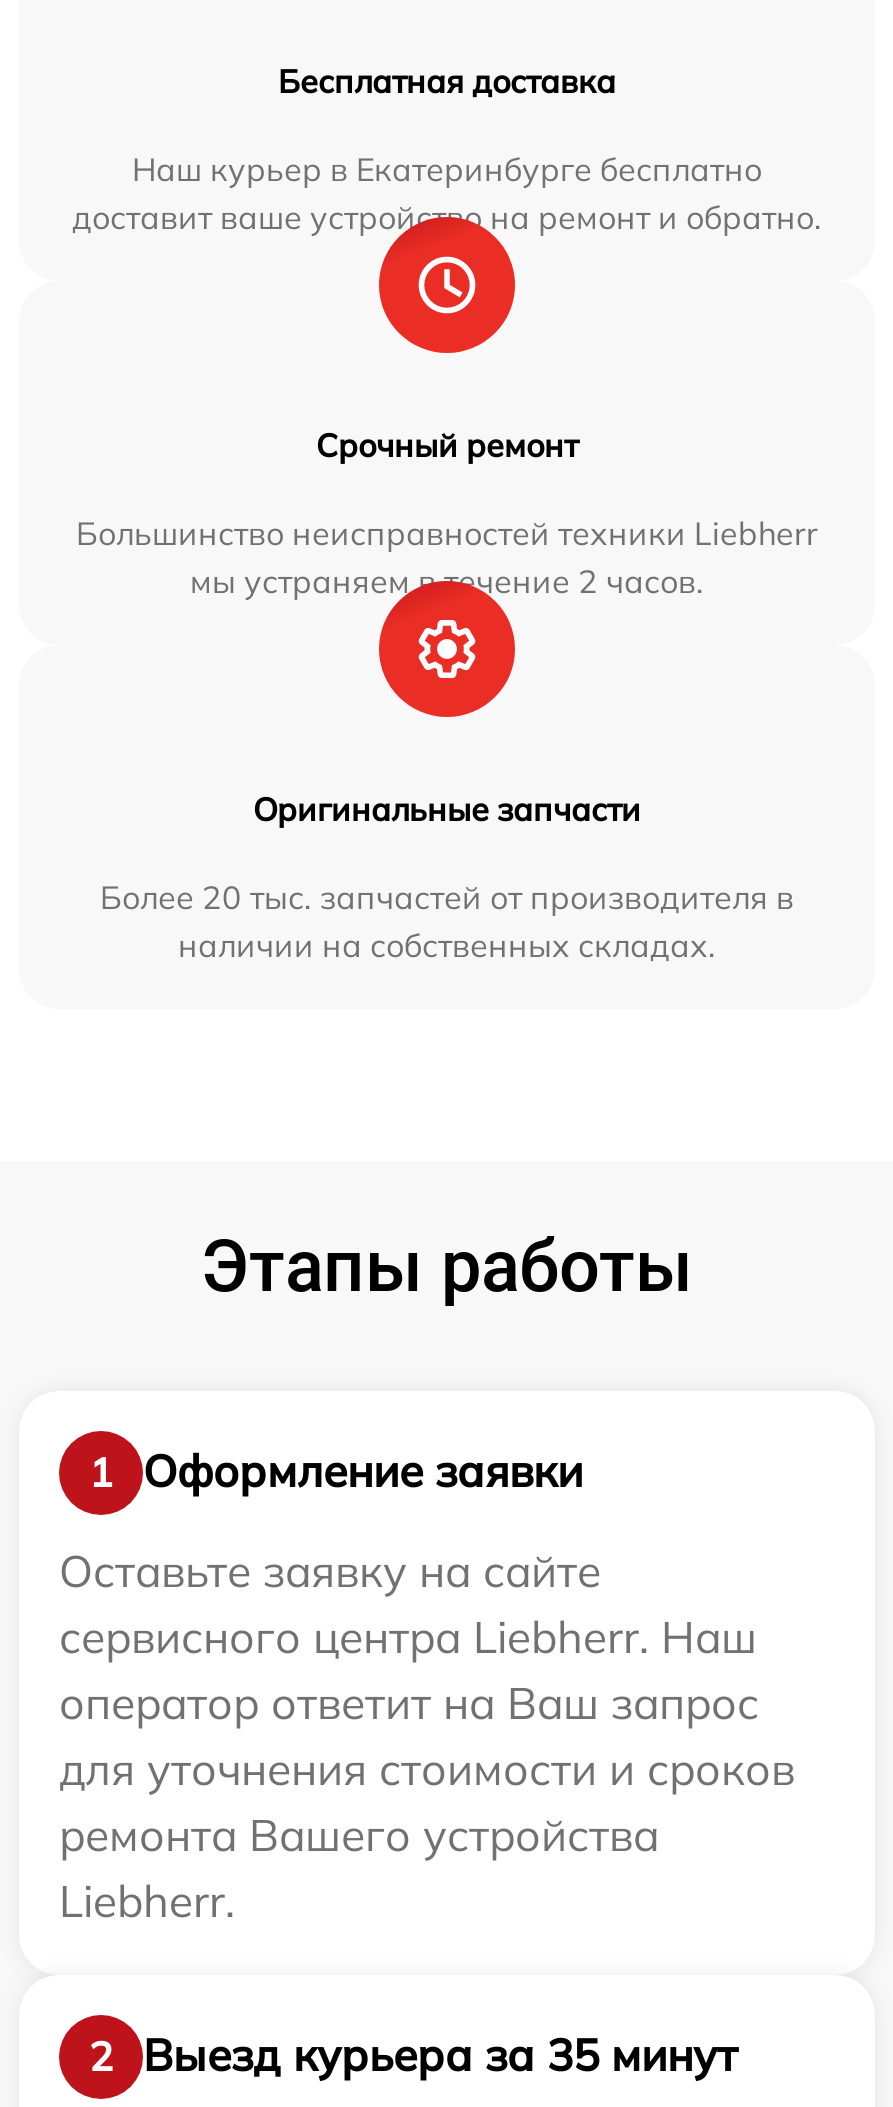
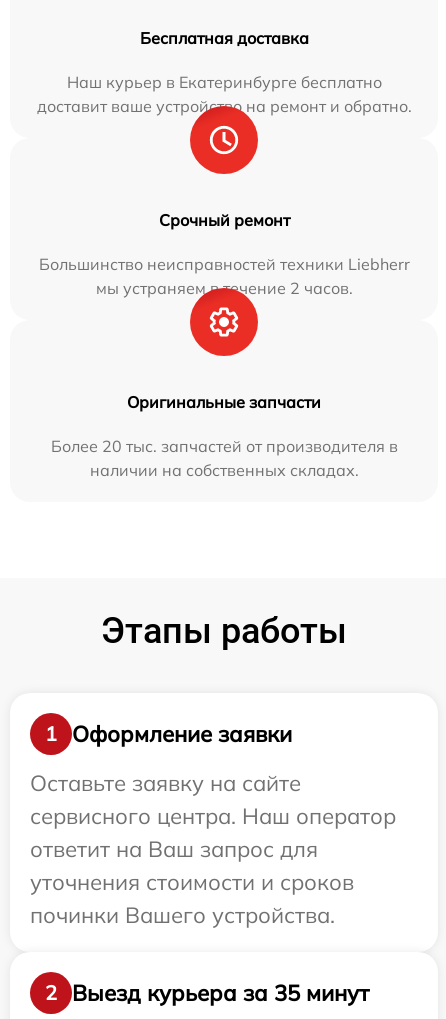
- сервисного центра Liebherr. Наш
- оператор ответит на Ваш запрос
- для уточнения стоимости и сроков
- ремонта Вашего устройства
- Liebherr.
+ сервисного центра. Наш оператор
+ ответит на Ваш запрос для
+ уточнения стоимости и сроков
+ починки Вашего устройства.
